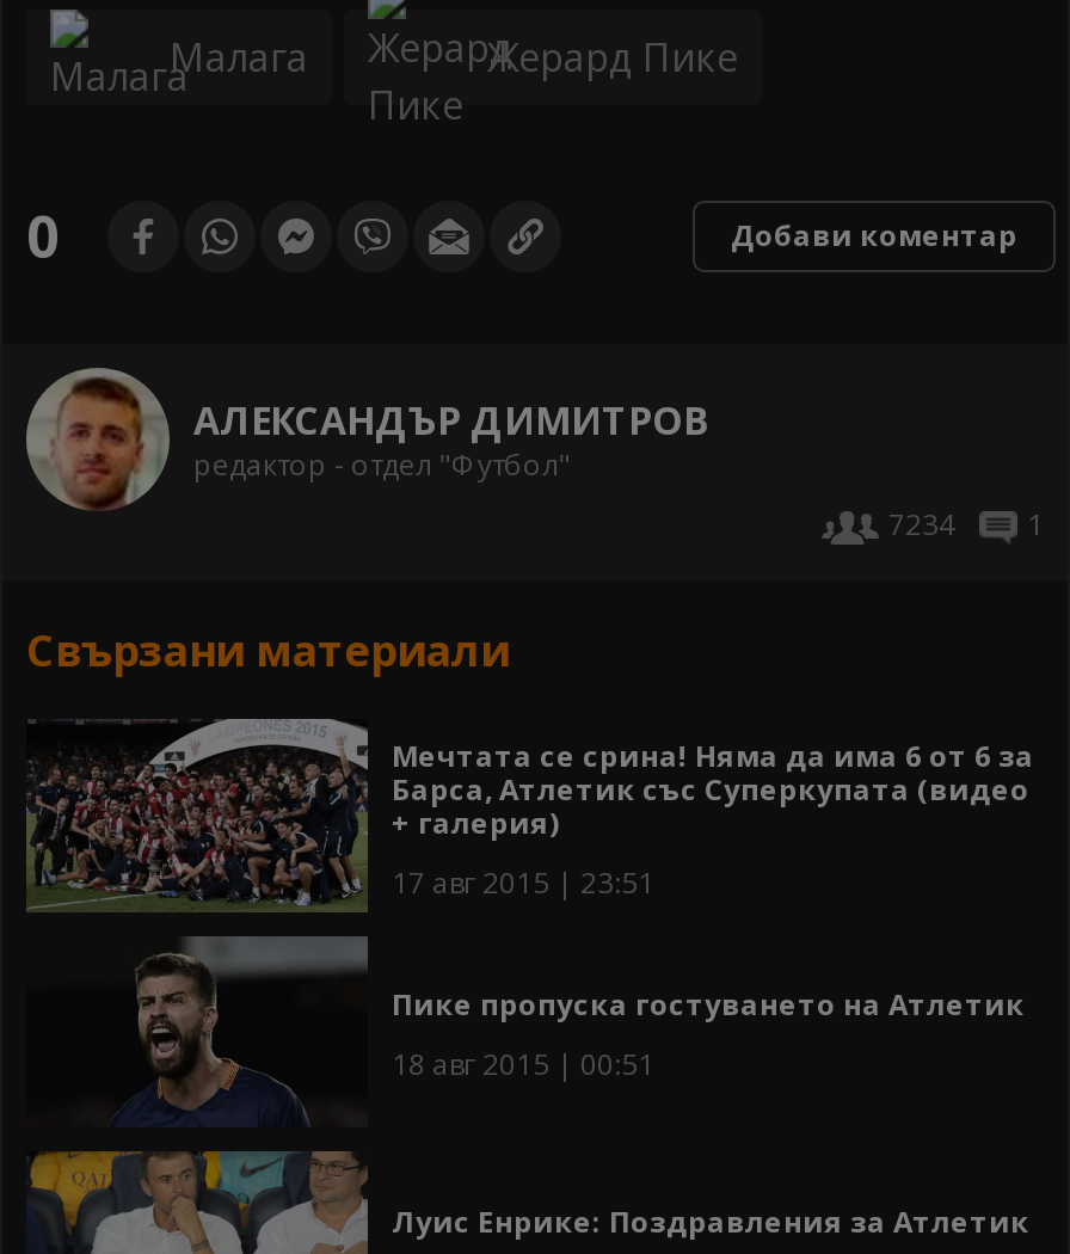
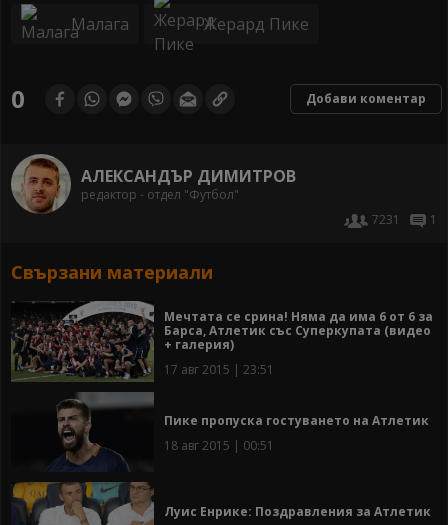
- 7234 1
+ 7231 1
